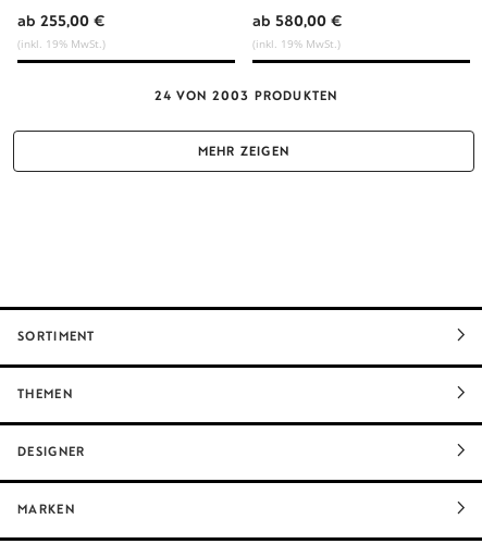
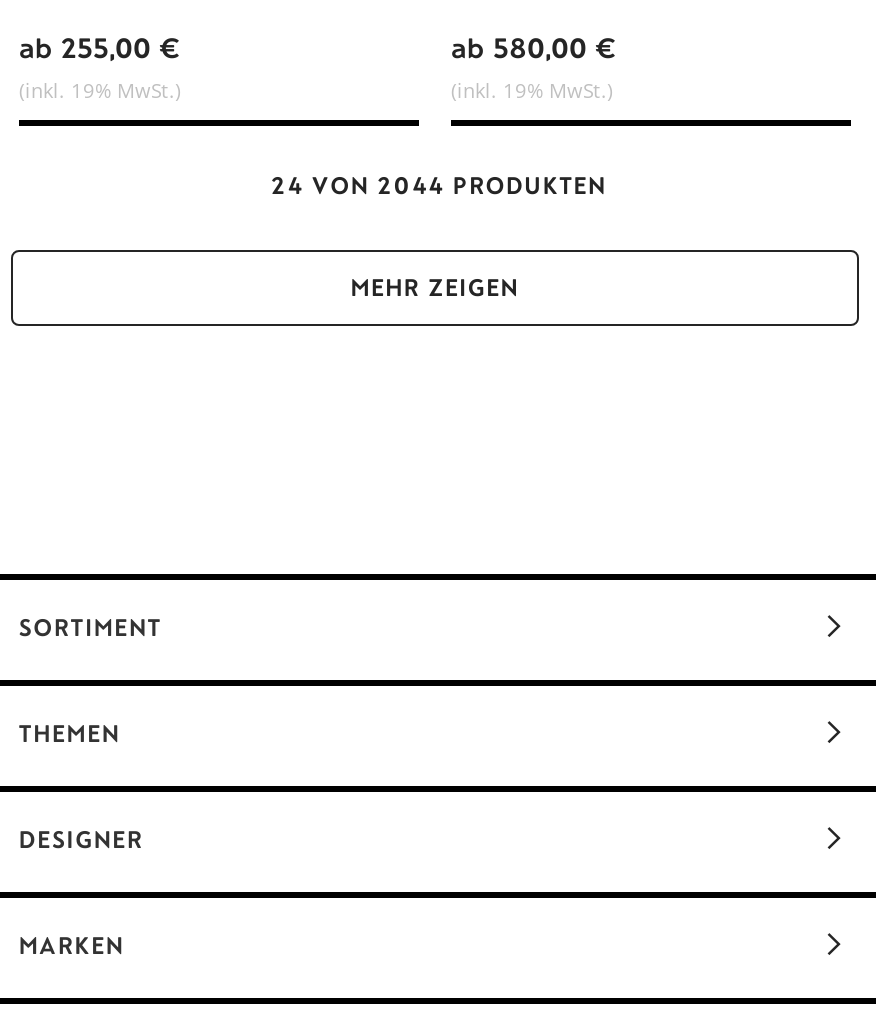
- 24 VON 2003 PRODUKTEN
+ 24 VON 2044 PRODUKTEN
